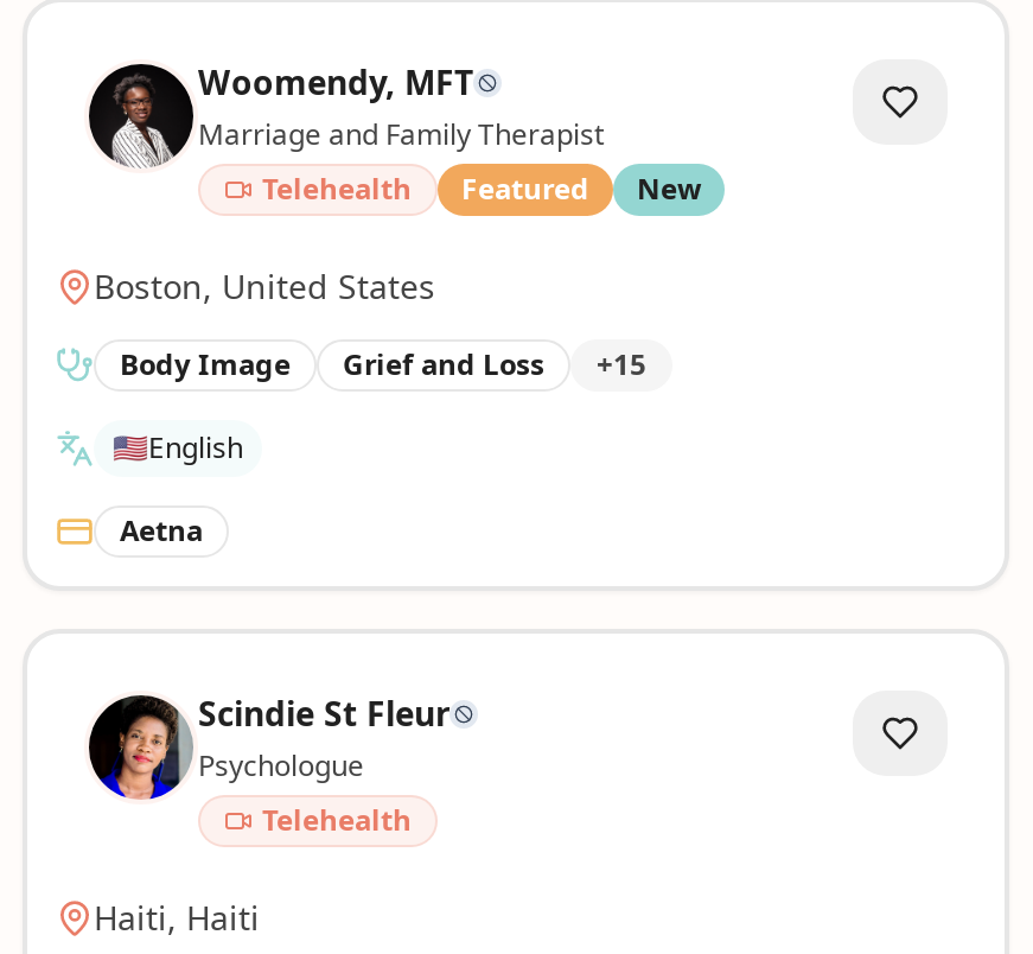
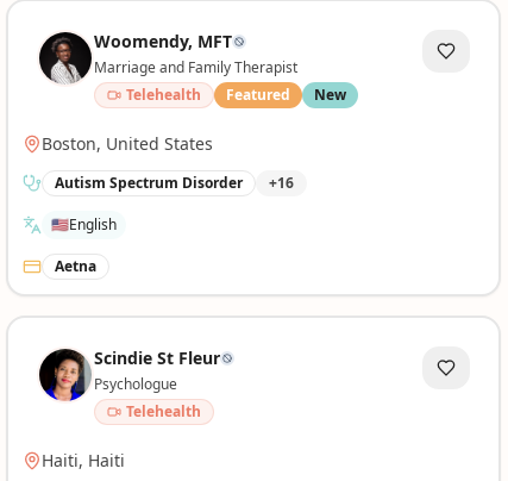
- Body Image
- Grief and Loss
- +15
+ Autism Spectrum Disorder
+ +16
